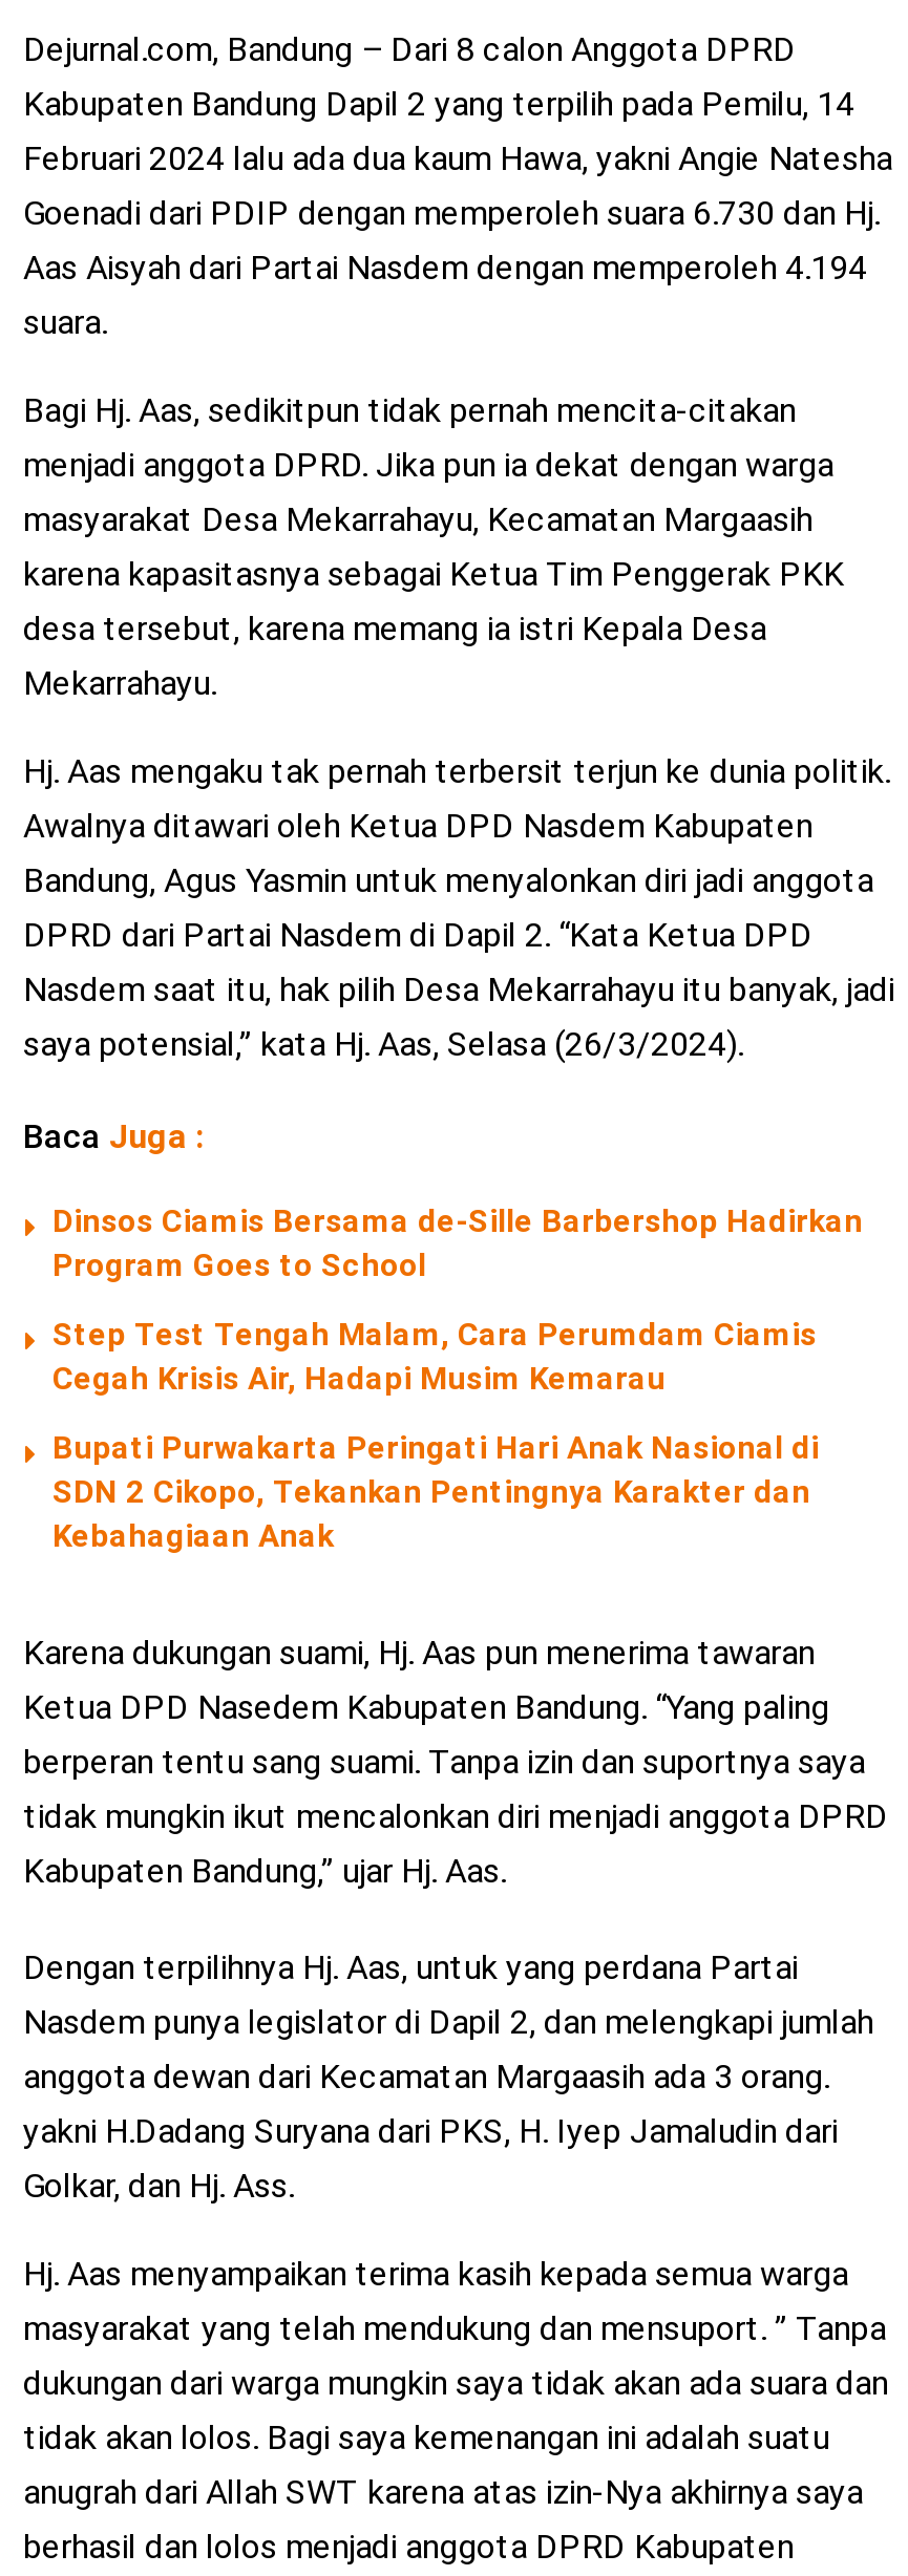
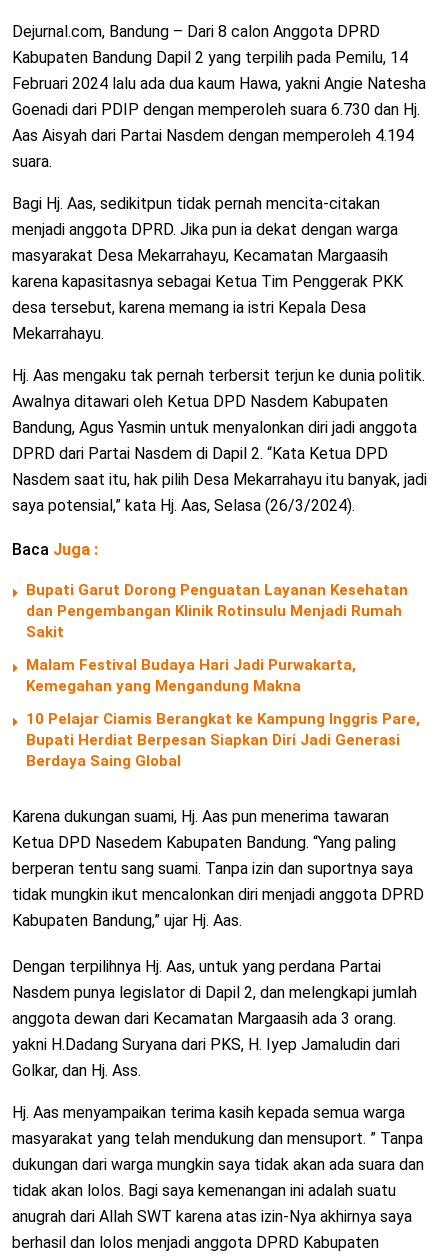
- Dinsos Ciamis Bersama de-Sille Barbershop Hadirkan
- Program Goes to School
+ Bupati Garut Dorong Penguatan Layanan Kesehatan
+ dan Pengembangan Klinik Rotinsulu Menjadi Rumah
+ Sakit

- Step Test Tengah Malam, Cara Perumdam Ciamis
- Cegah Krisis Air, Hadapi Musim Kemarau
+ Malam Festival Budaya Hari Jadi Purwakarta,
+ Kemegahan yang Mengandung Makna

- Bupati Purwakarta Peringati Hari Anak Nasional di
- SDN 2 Cikopo, Tekankan Pentingnya Karakter dan
- Kebahagiaan Anak
+ 10 Pelajar Ciamis Berangkat ke Kampung Inggris Pare,
+ Bupati Herdiat Berpesan Siapkan Diri Jadi Generasi
+ Berdaya Saing Global
